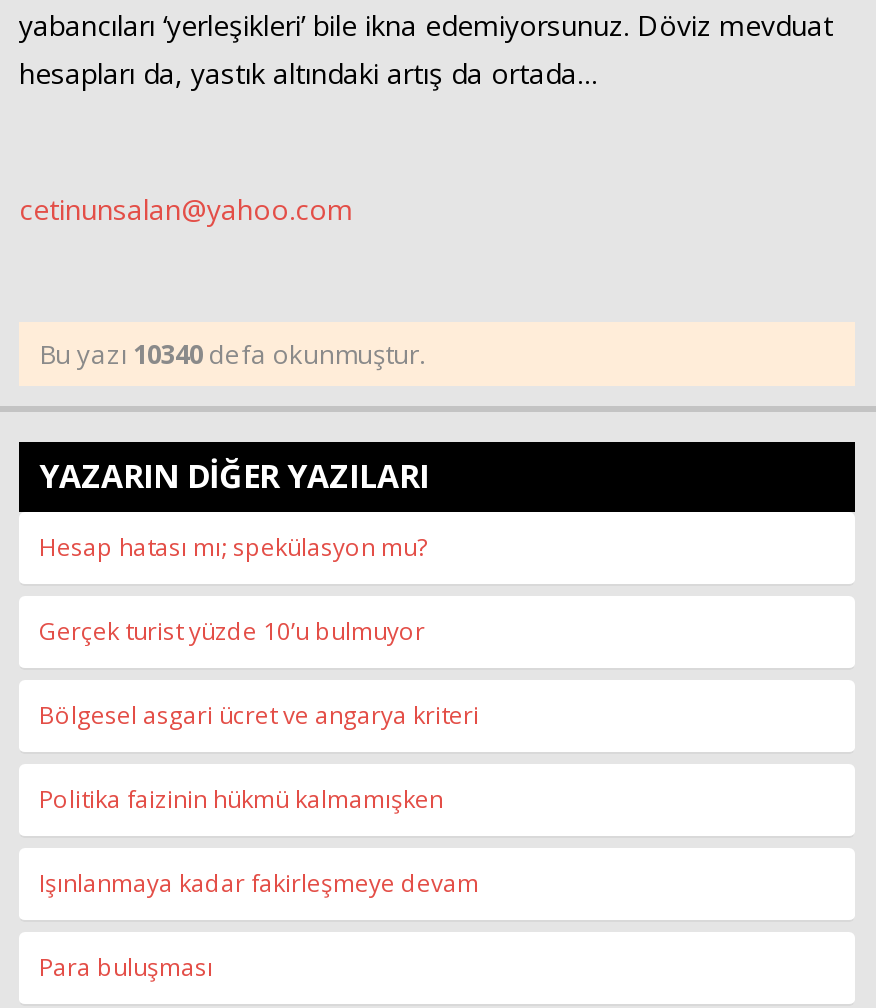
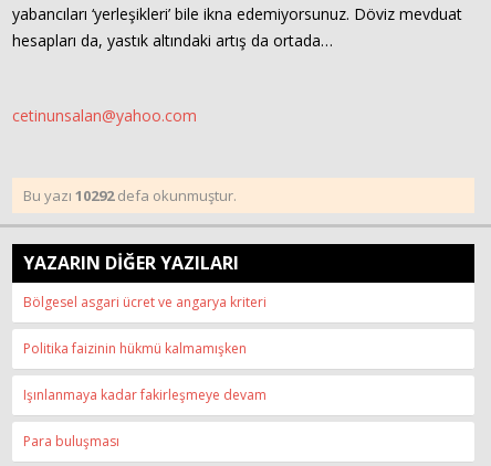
- Bu yazı 10340 defa okunmuştur.
+ Bu yazı 10292 defa okunmuştur.

- Hesap hatası mı; spekülasyon mu?
- Gerçek turist yüzde 10’u bulmuyor
